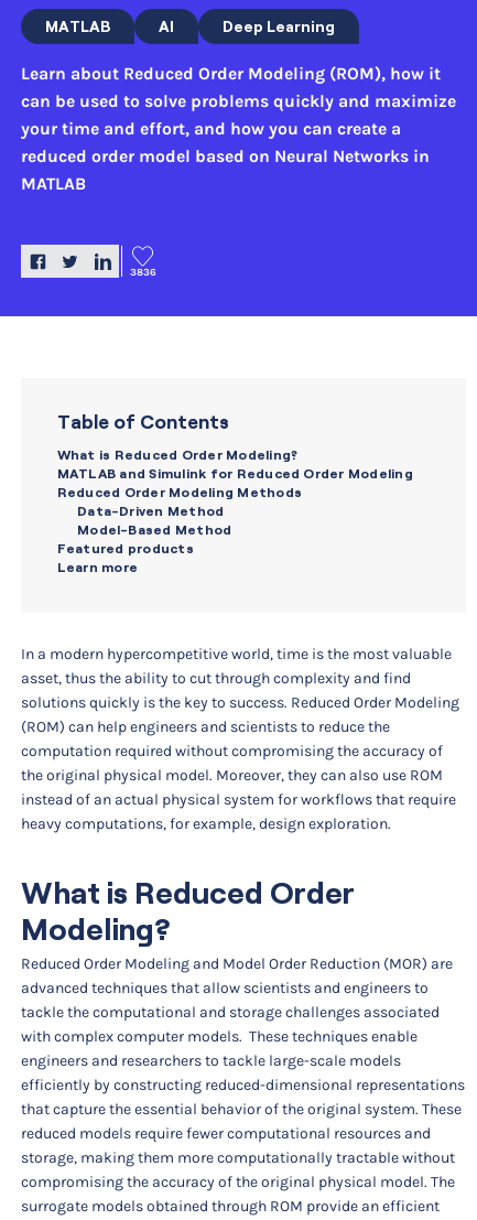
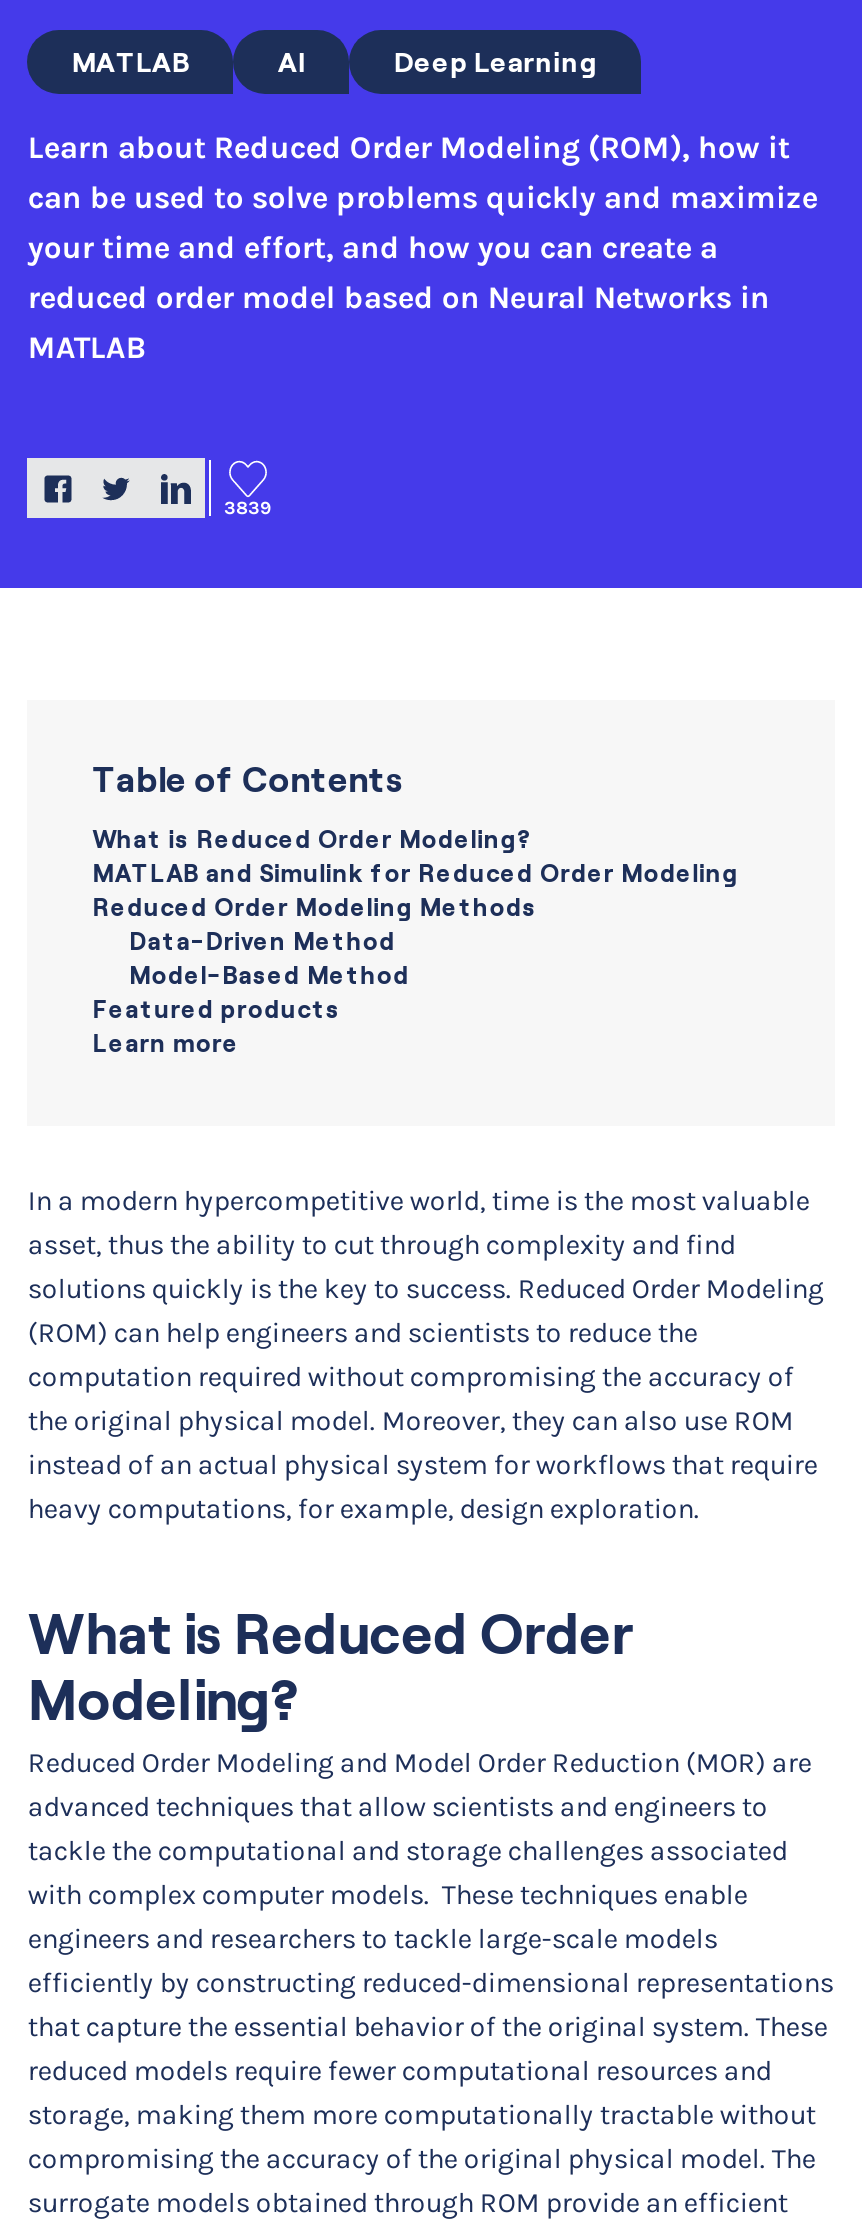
- 3836
+ 3839
